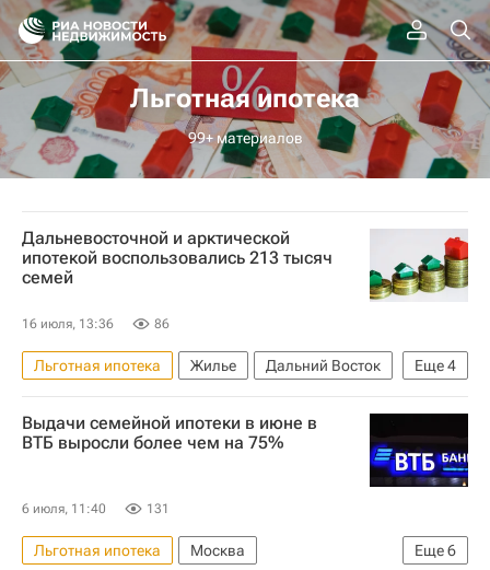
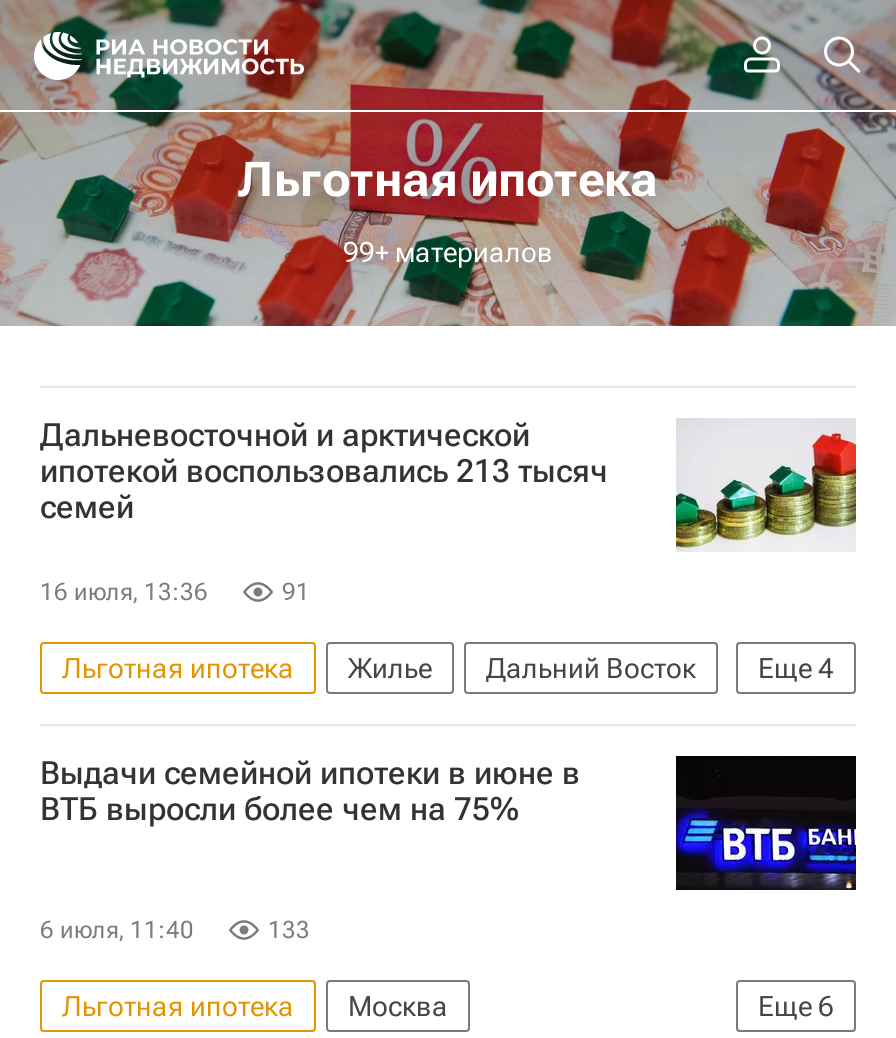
- 86
+ 91

- 131
+ 133
